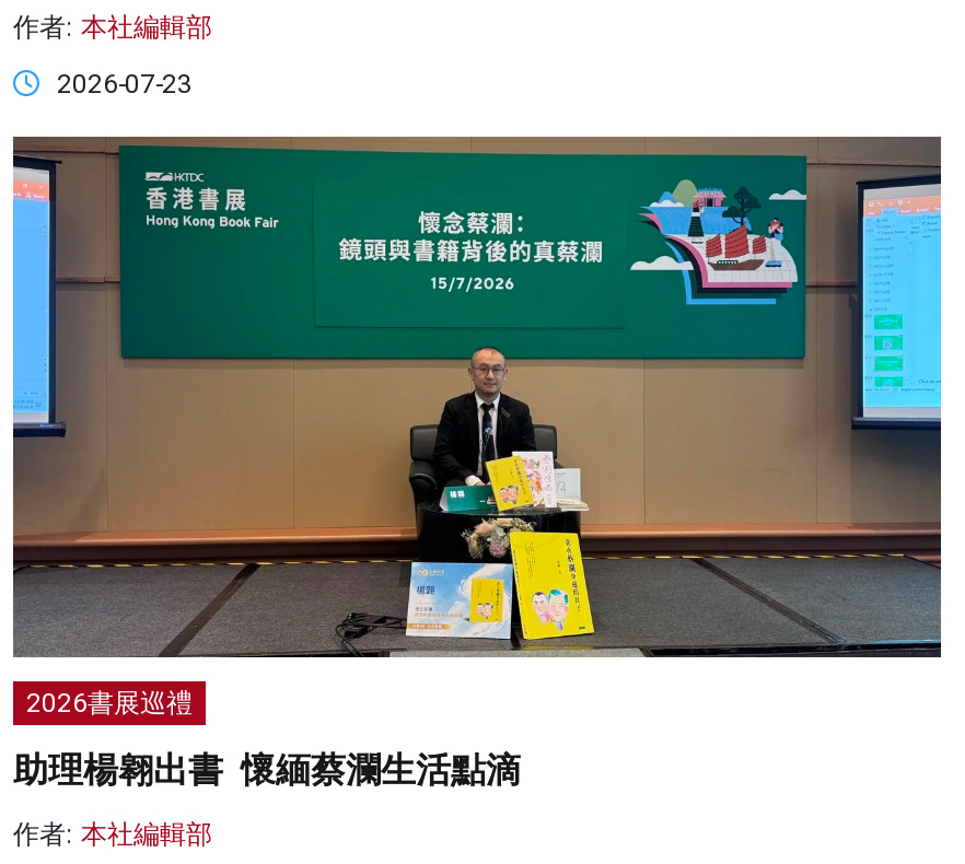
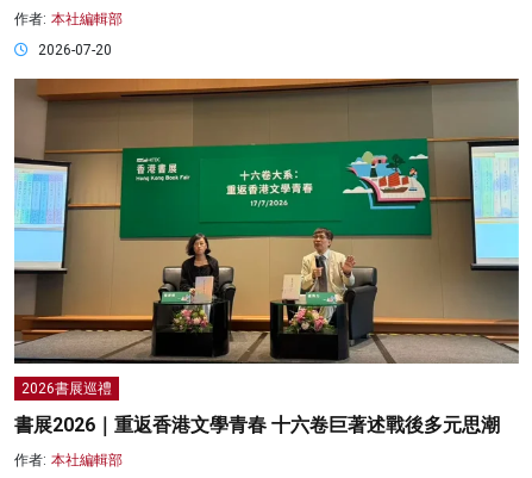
- 2026-07-23
+ 2026-07-20

- [image]
+ [image]

- 助理楊翱出書 懷緬蔡瀾生活點滴
+ 書展2026｜重返香港文學青春 十六卷巨著述戰後多元思潮
